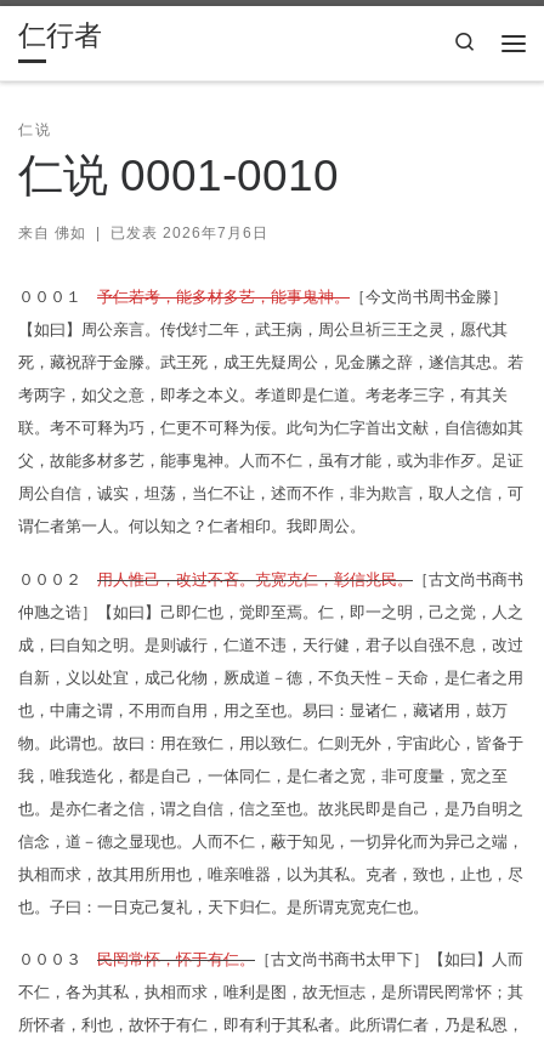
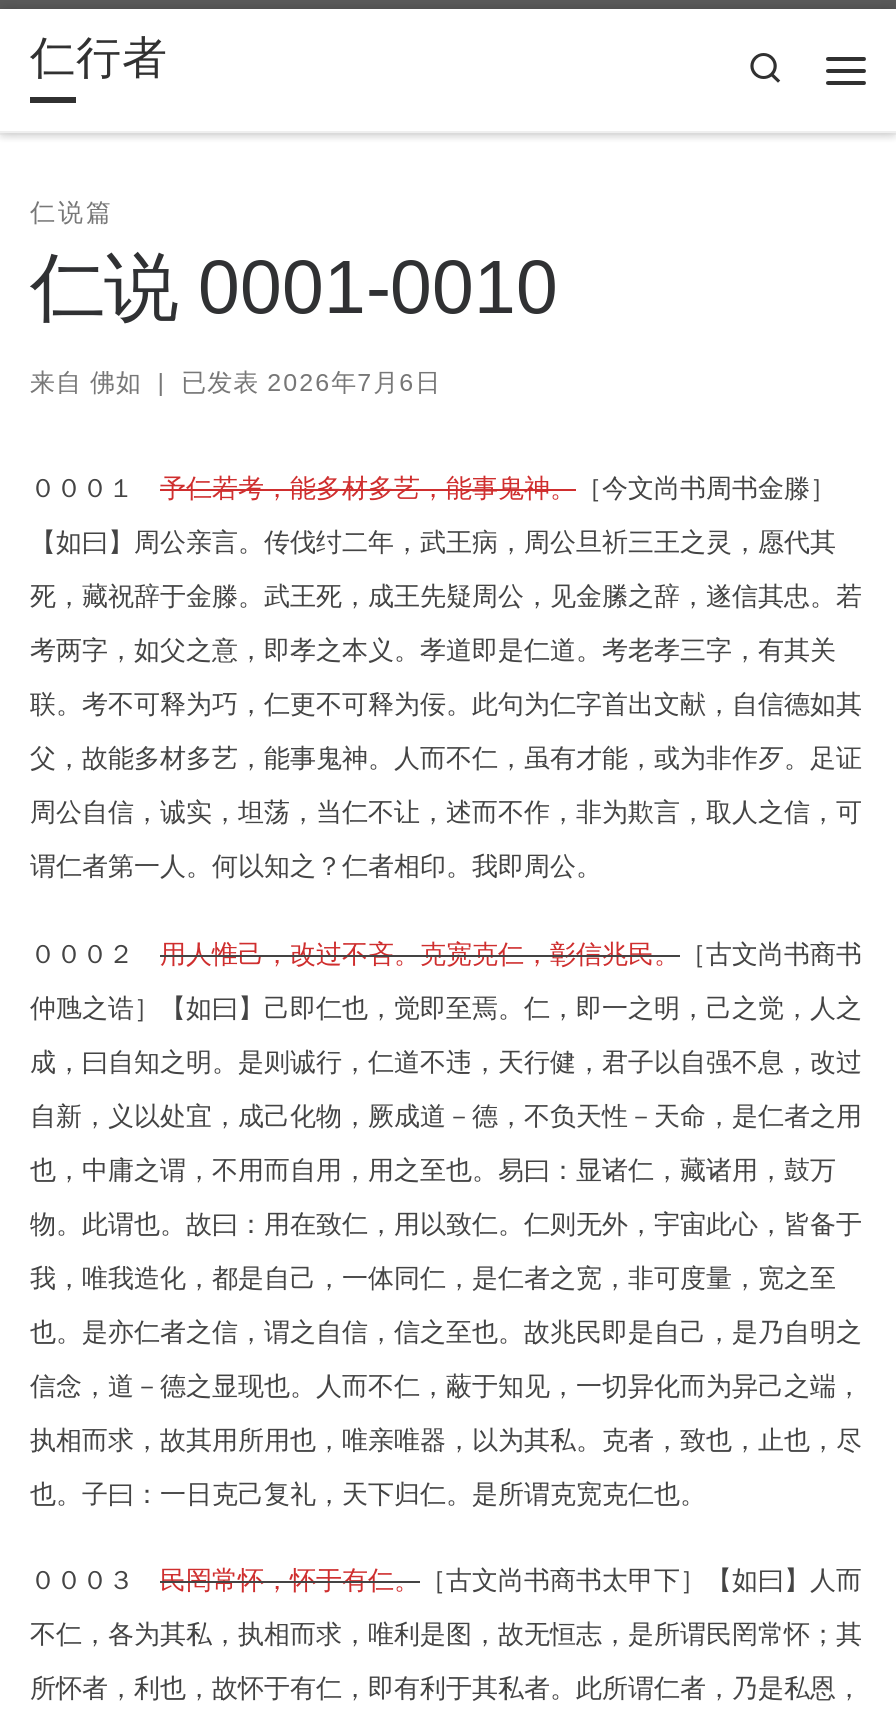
- 仁说
+ 仁说篇
